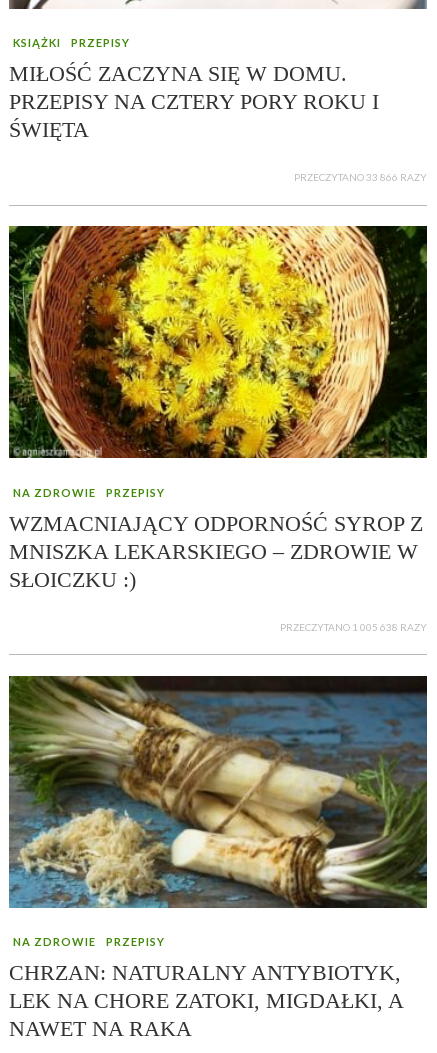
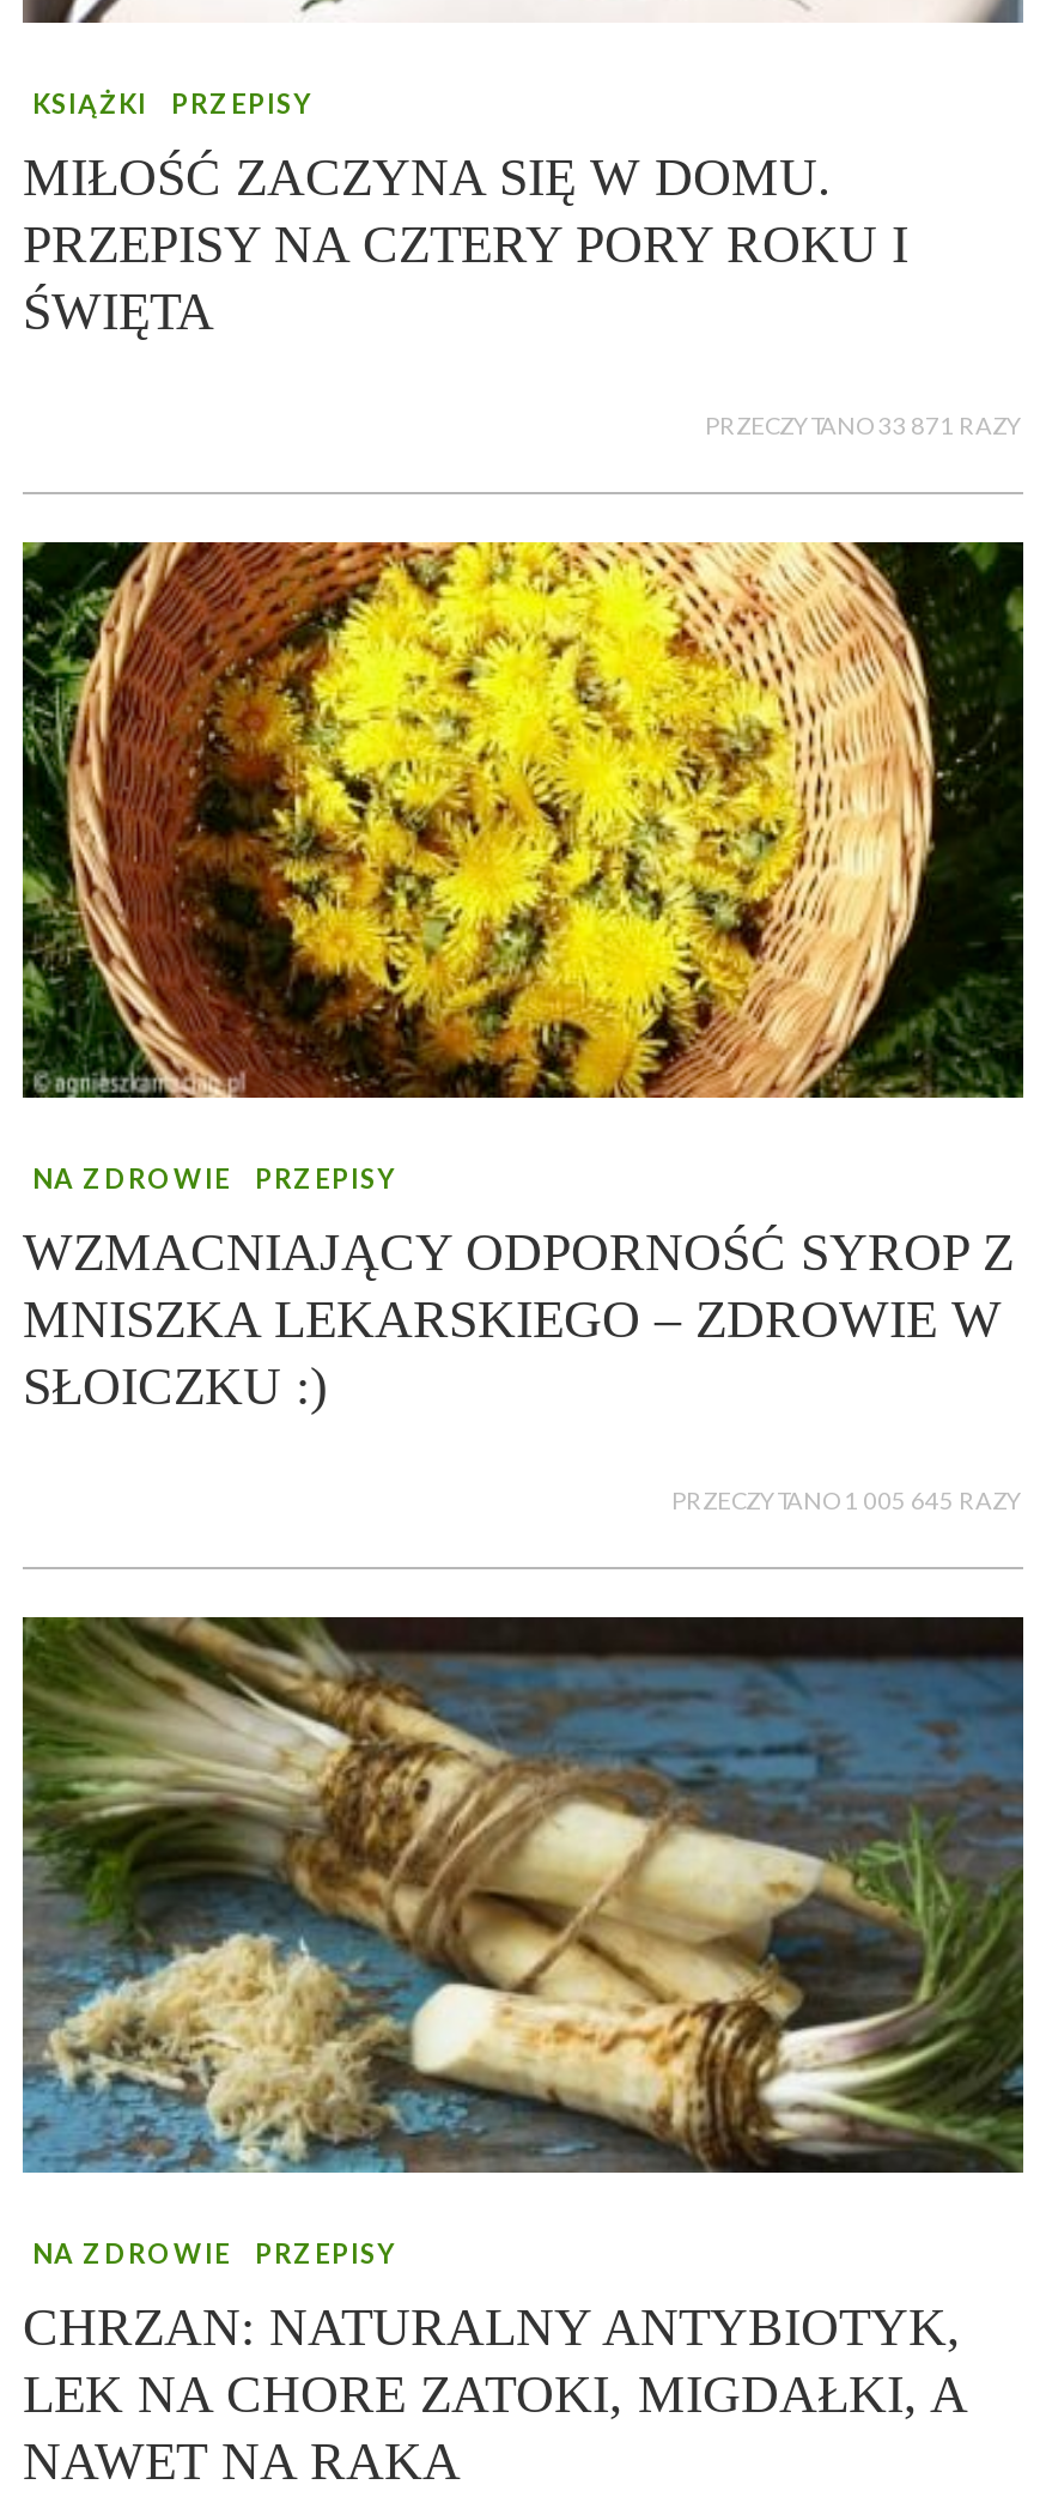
- PRZECZYTANO 33 866 RAZY
+ PRZECZYTANO 33 871 RAZY

- PRZECZYTANO 1 005 638 RAZY
+ PRZECZYTANO 1 005 645 RAZY
